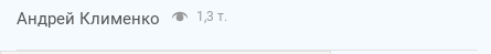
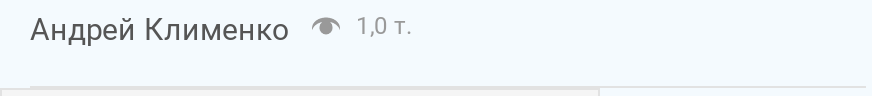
- 1,3 т.
+ 1,0 т.
